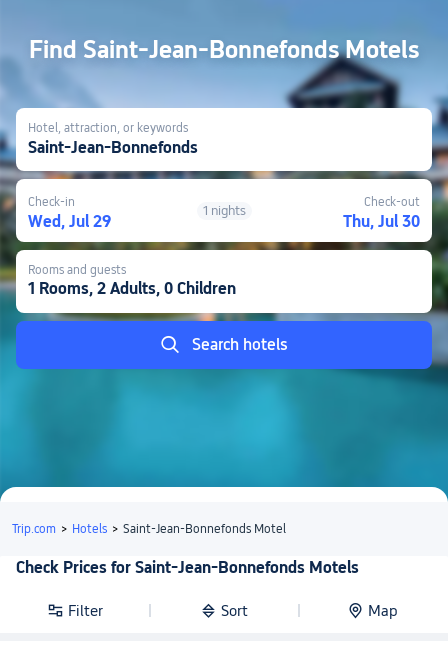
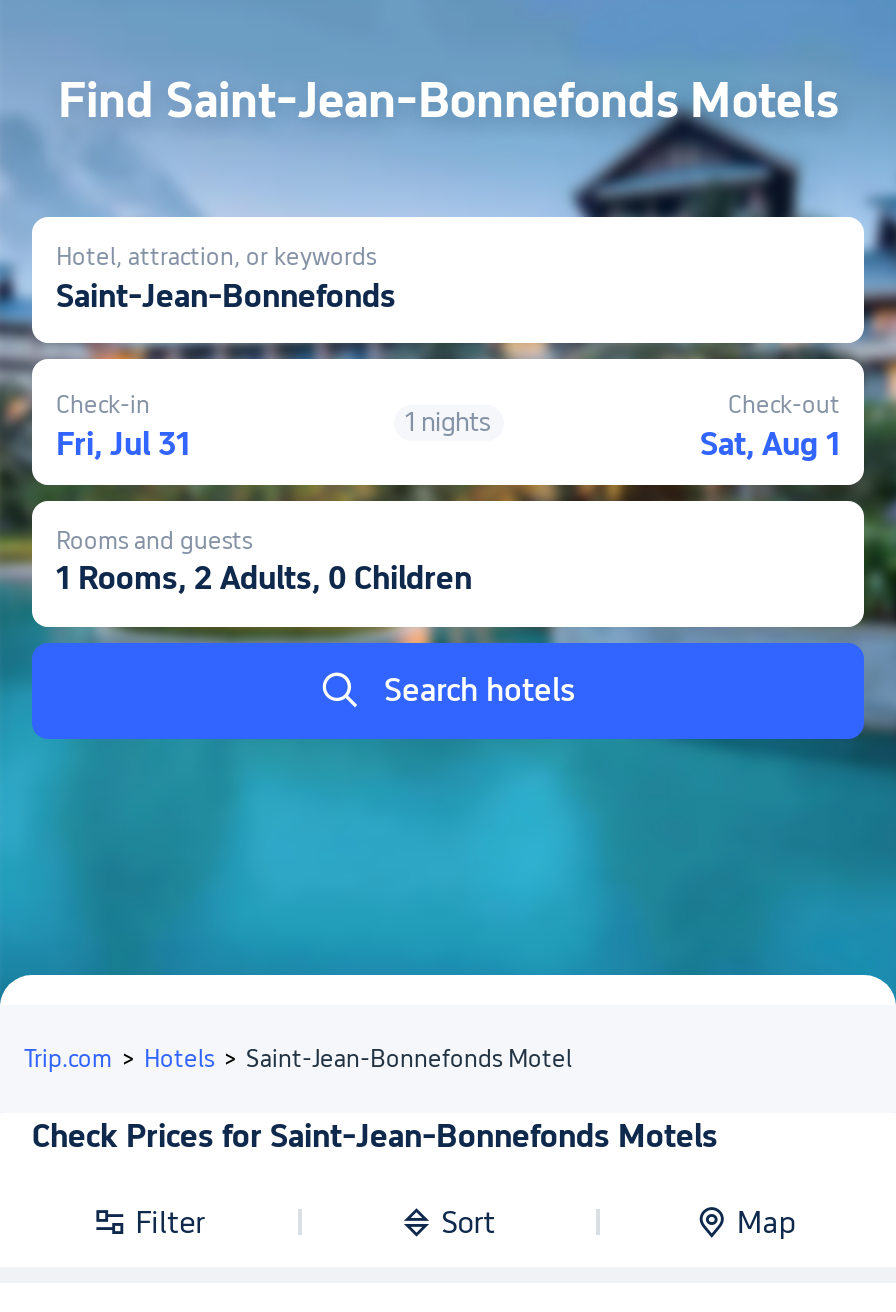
- Wed, Jul 29
+ Fri, Jul 31

- Thu, Jul 30
+ Sat, Aug 1
